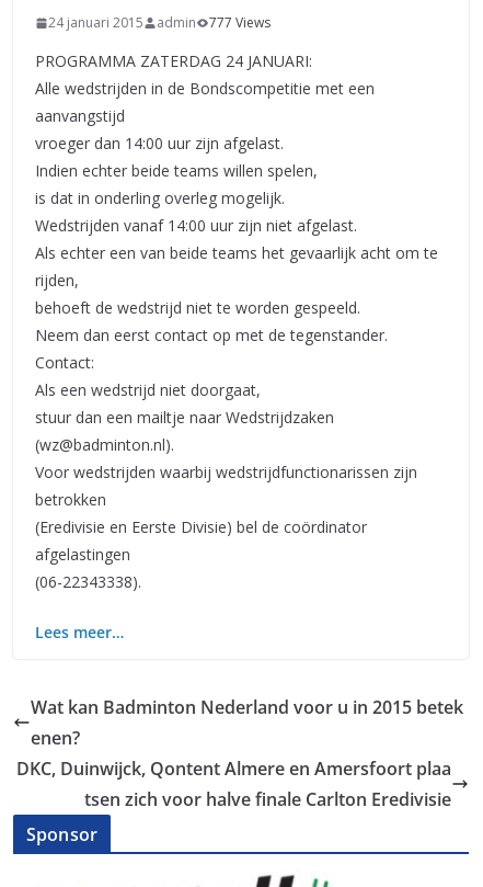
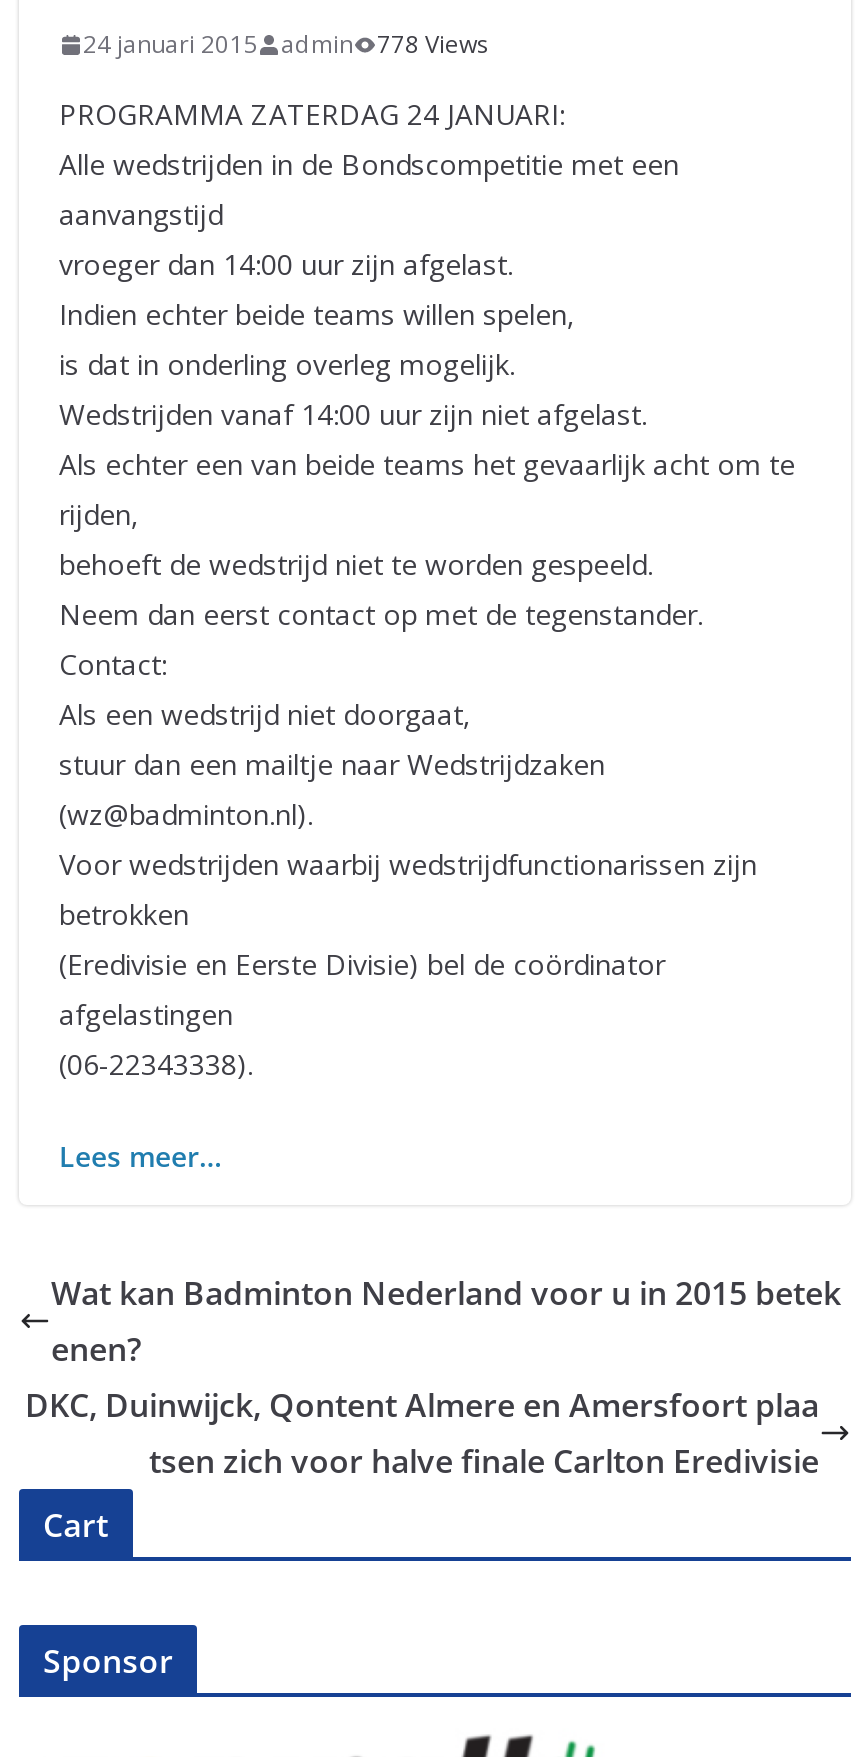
- 24 januari 2015 admin 777 Views
+ 24 januari 2015 admin 778 Views

+ Cart
